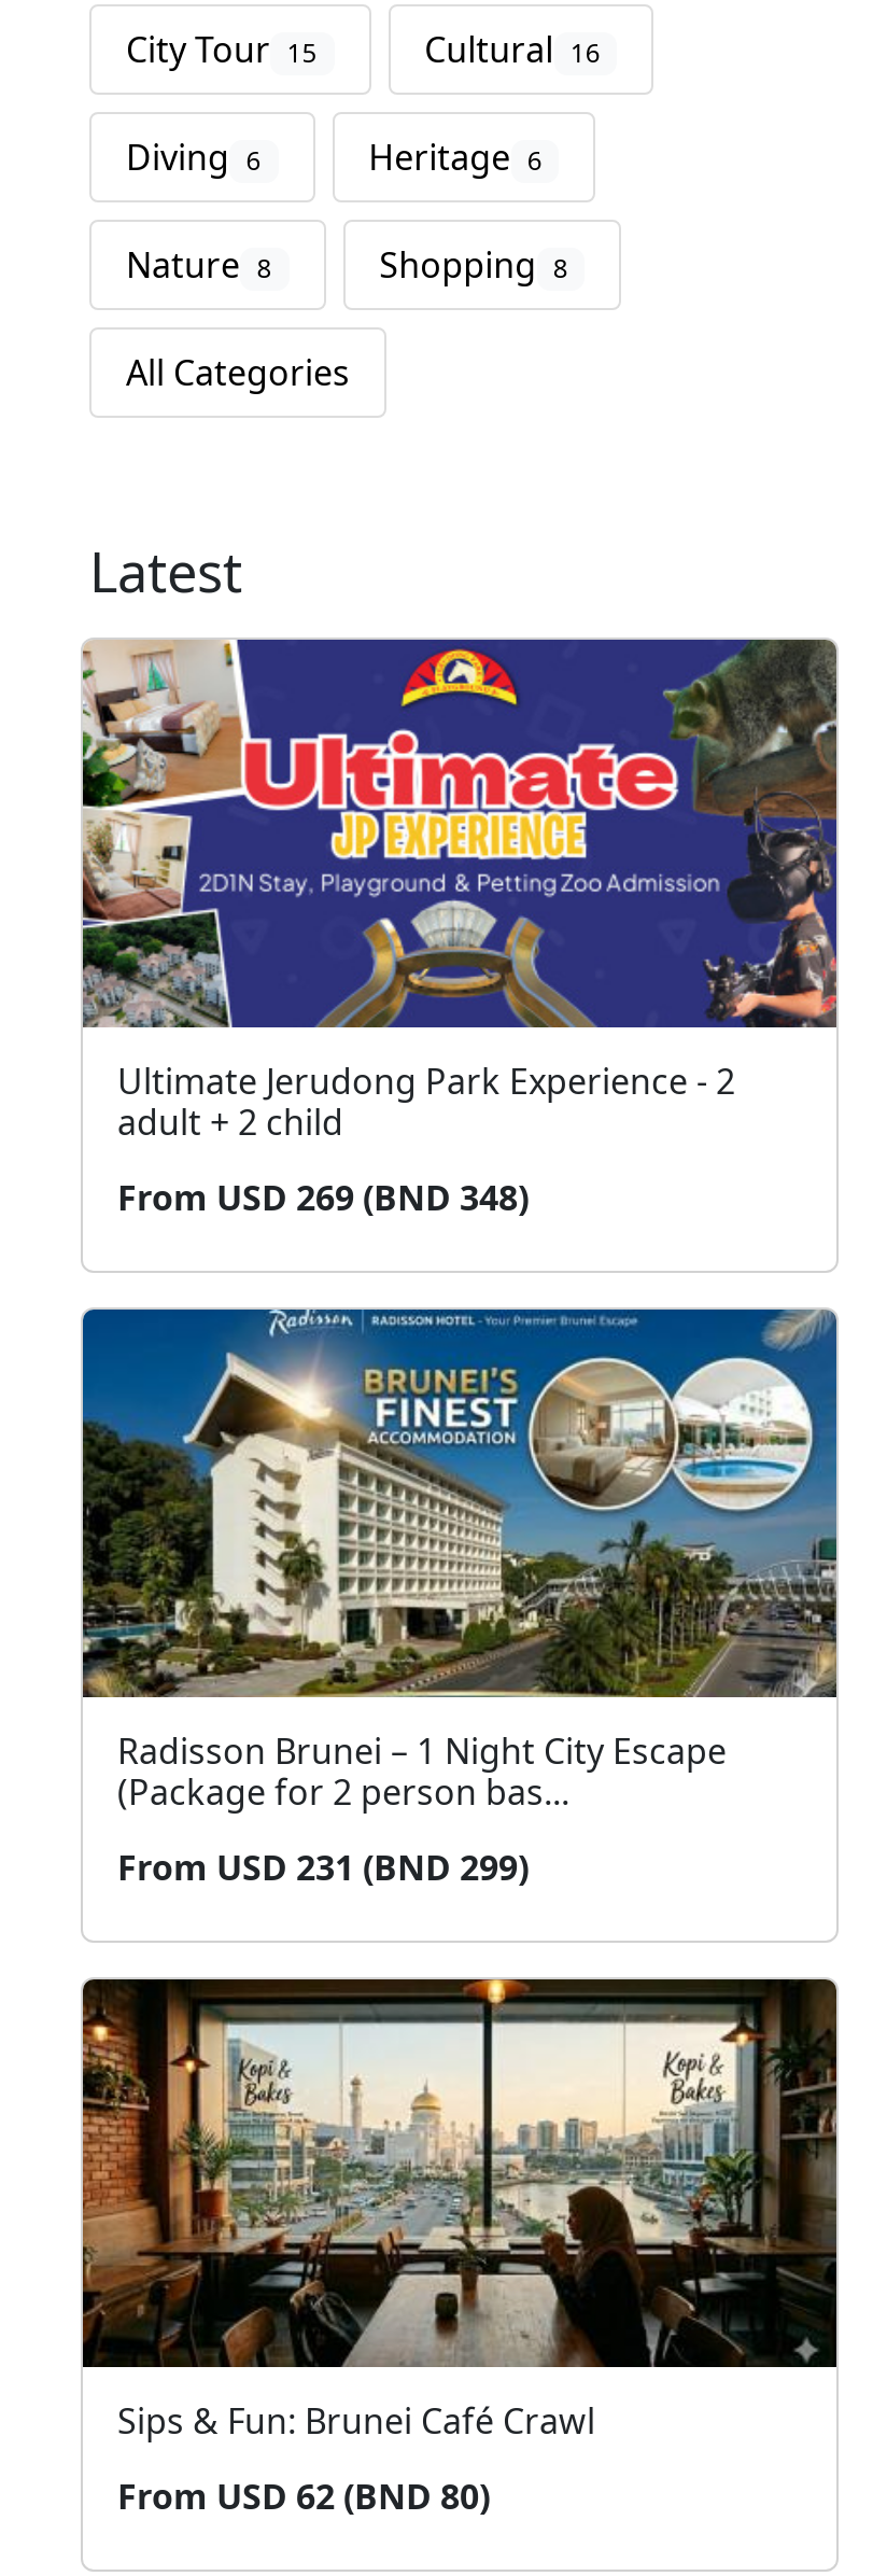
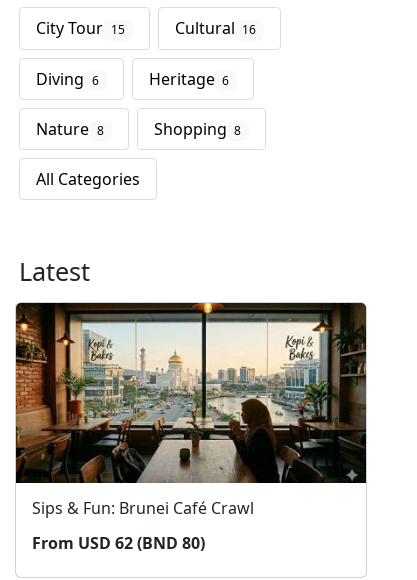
- [image]
- Ultimate Jerudong Park Experience - 2
- adult + 2 child
- From USD 269 (BND 348)

- [image]
- Radisson Brunei – 1 Night City Escape
- (Package for 2 person bas...
- From USD 231 (BND 299)
